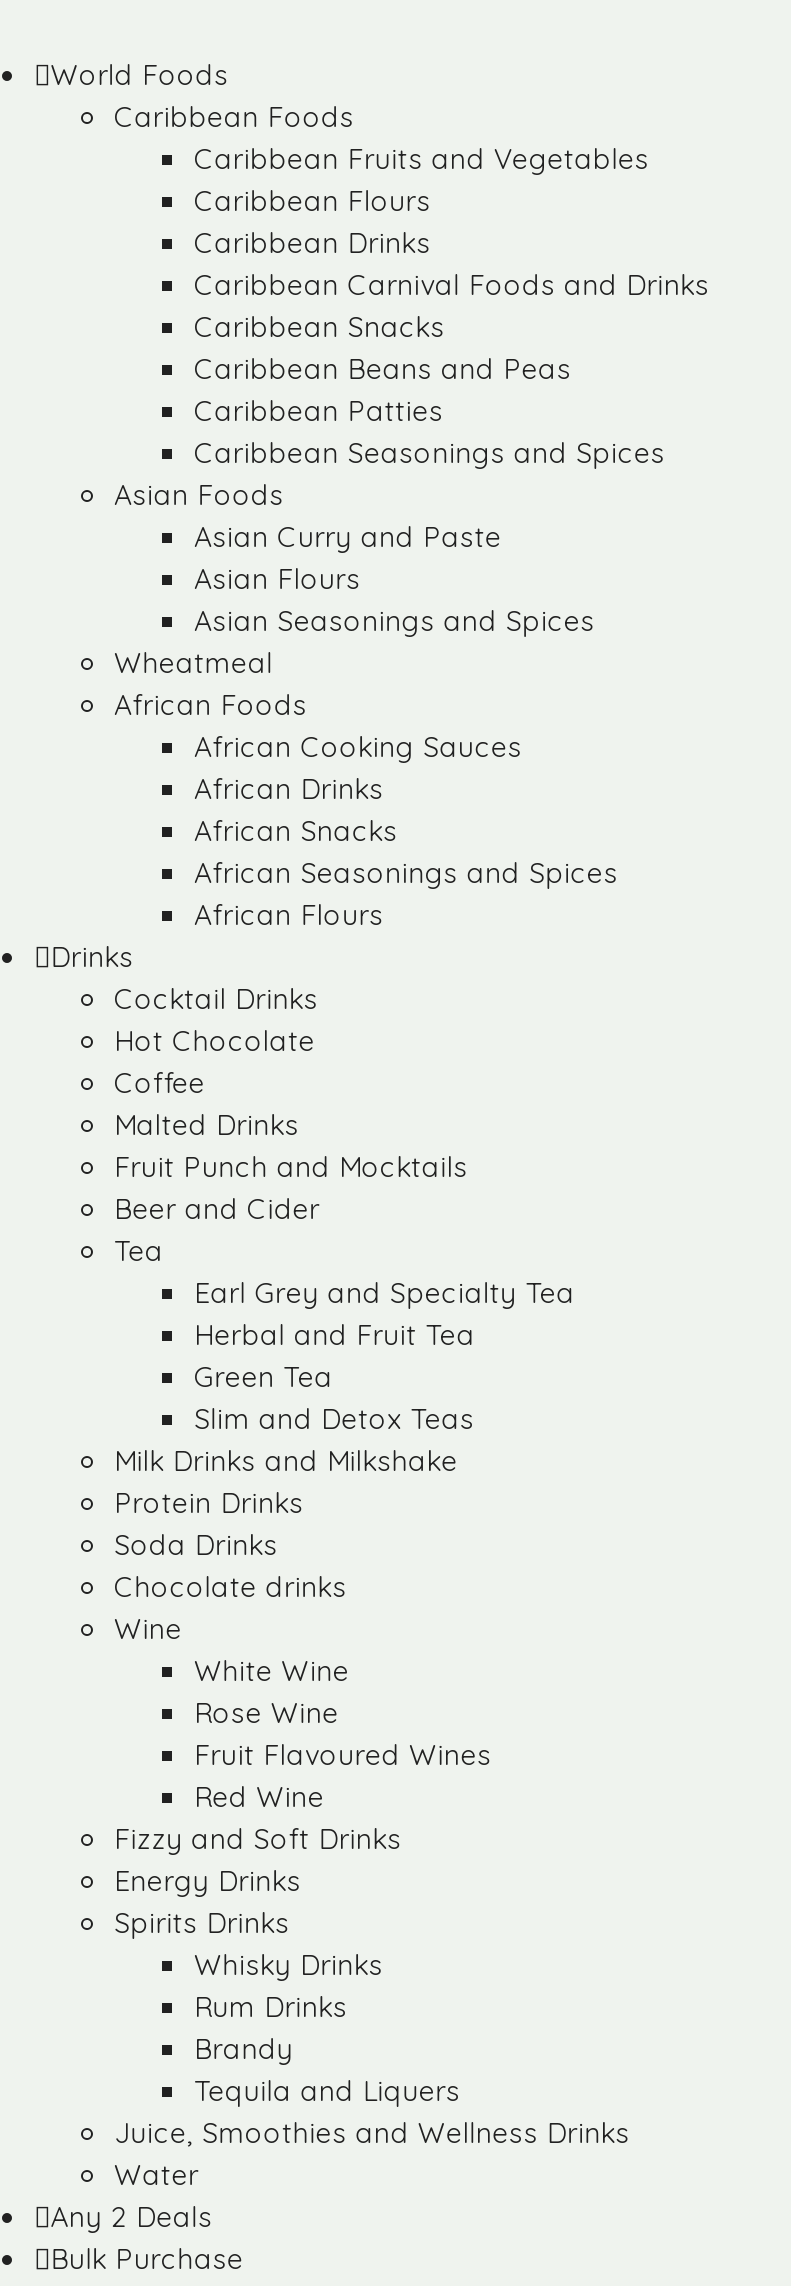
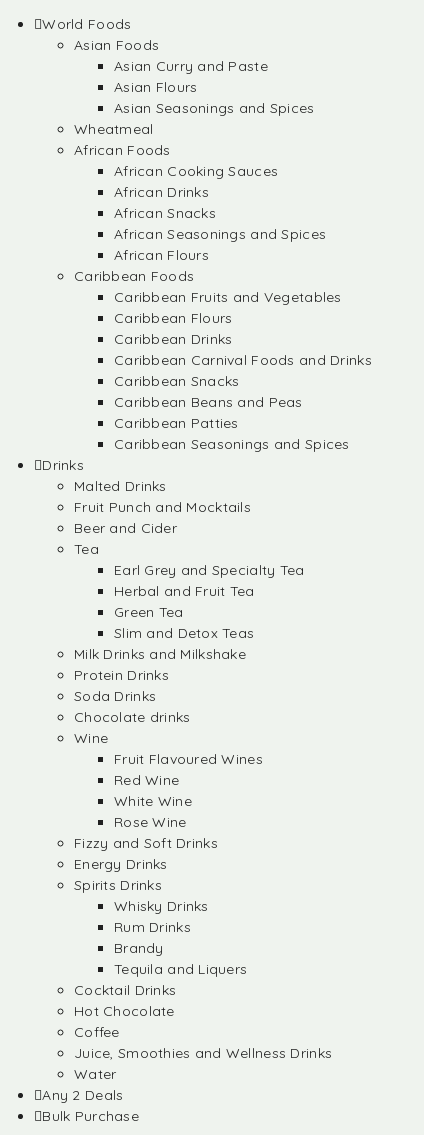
moved down: Caribbean Foods | Caribbean Fruits and Vegetables | Caribbean Flours | ... | Caribbean Patties | Caribbean Seasonings and Spices

moved up: Asian Foods | Asian Curry and Paste | Asian Flours | ... | African Seasonings and Spices | African Flours

moved down: Cocktail Drinks | Hot Chocolate | Coffee

moved up: Malted Drinks | Fruit Punch and Mocktails | Beer and Cider | ... | Chocolate drinks | Wine

moved down: White Wine | Rose Wine

moved up: Fruit Flavoured Wines | Red Wine

moved up: Fizzy and Soft Drinks | Energy Drinks | Spirits Drinks | Whisky Drinks | Rum Drinks | Brandy | Tequila and Liquers
